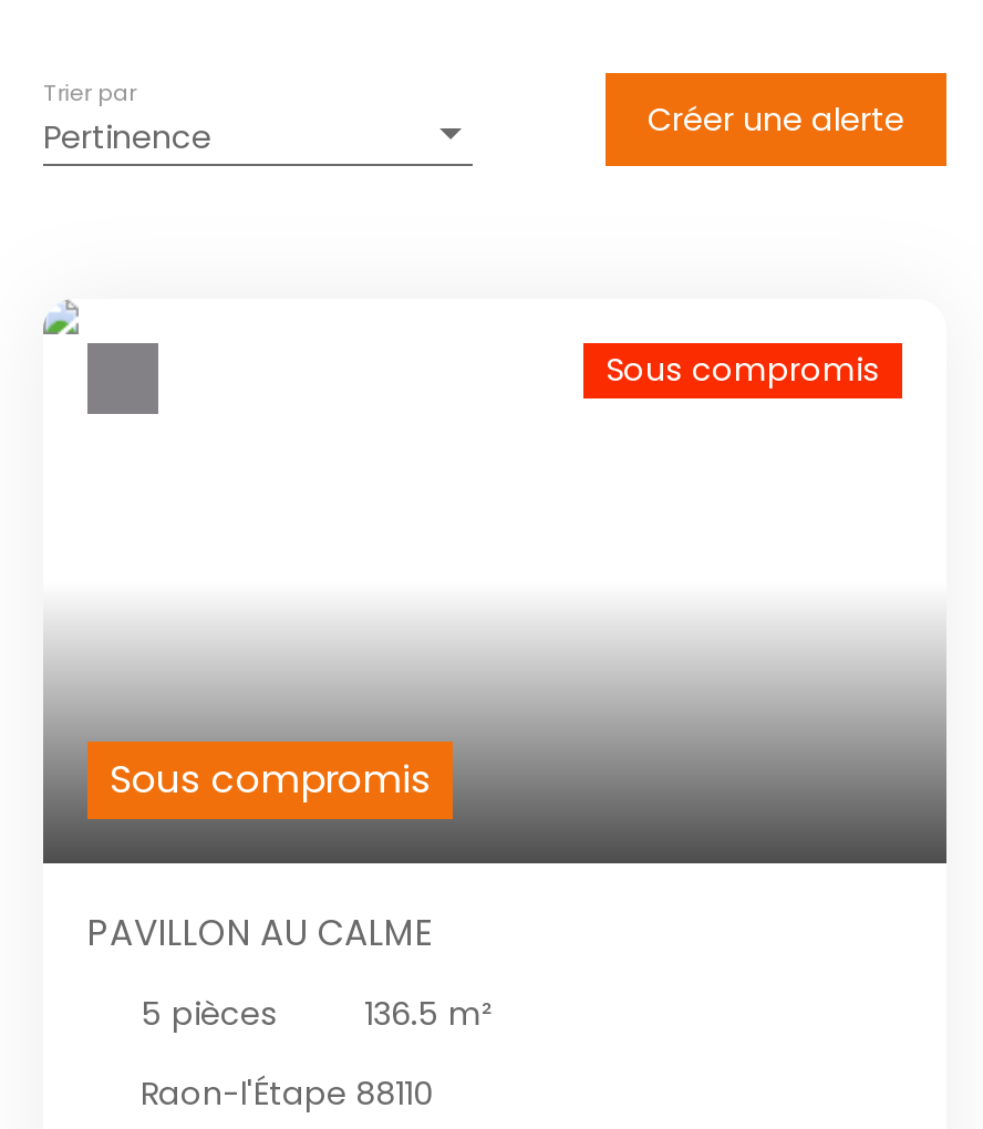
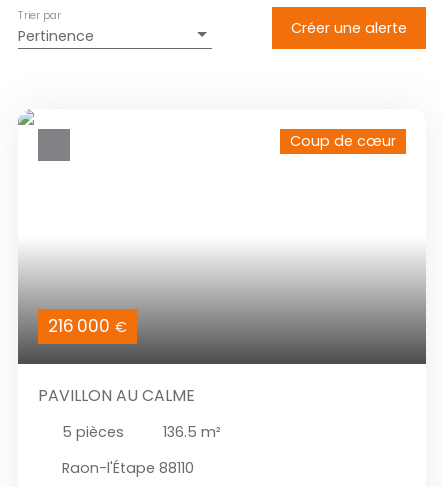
- Sous compromis
+ Coup de cœur

- Sous compromis
+ 216 000 €
